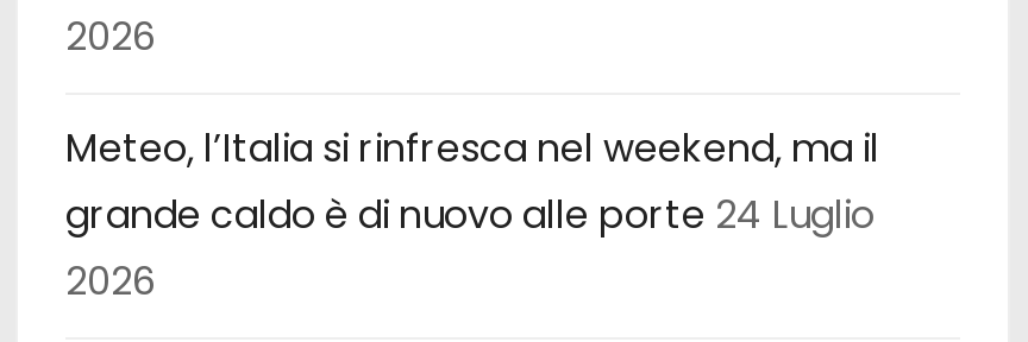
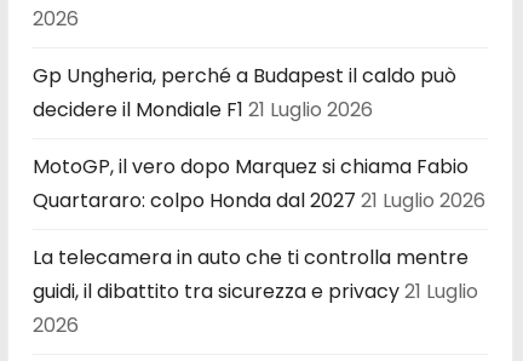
- Meteo, l’Italia si rinfresca nel weekend, ma il
- grande caldo è di nuovo alle porte 24 Luglio
+ Gp Ungheria, perché a Budapest il caldo può
+ decidere il Mondiale F1 21 Luglio 2026
+ MotoGP, il vero dopo Marquez si chiama Fabio
+ Quartararo: colpo Honda dal 2027 21 Luglio 2026
+ La telecamera in auto che ti controlla mentre
+ guidi, il dibattito tra sicurezza e privacy 21 Luglio
